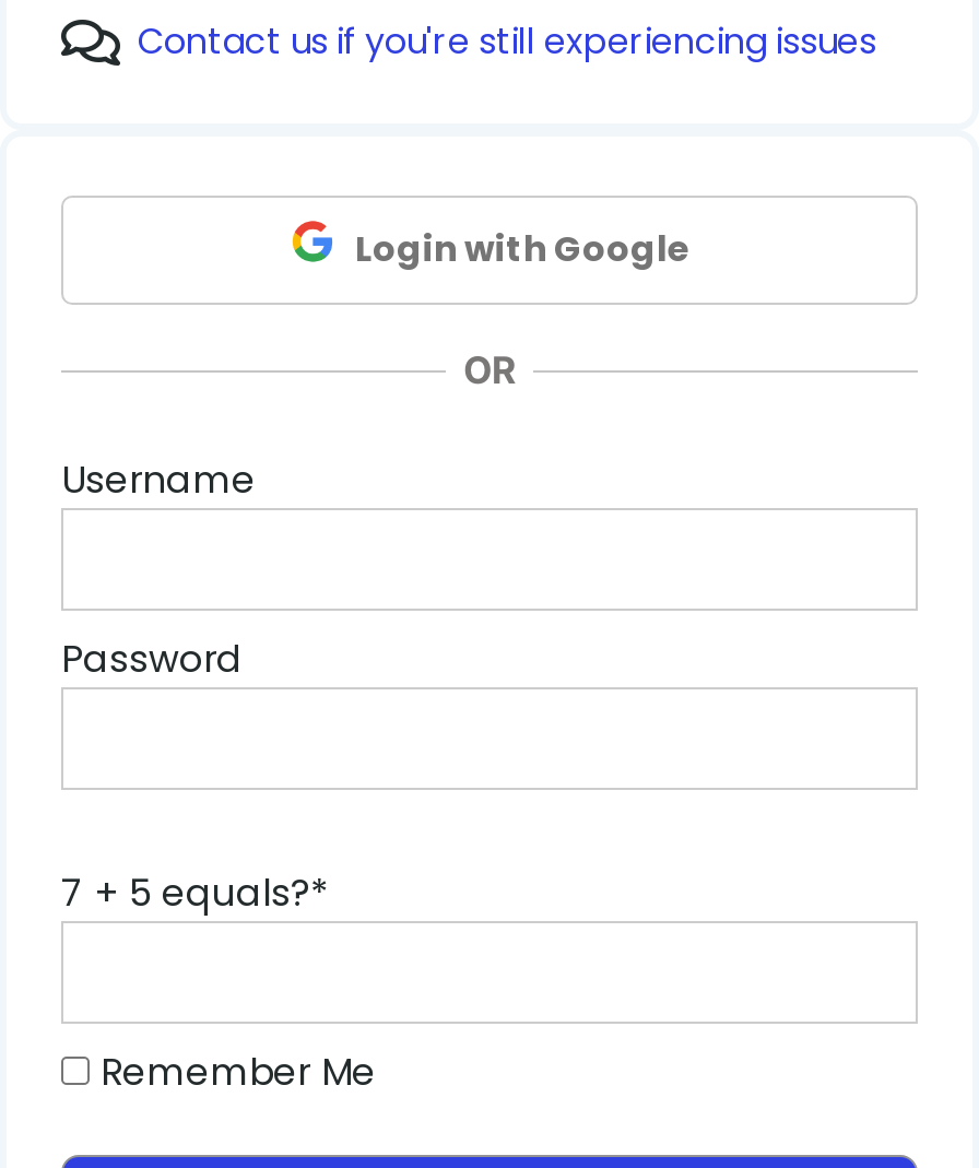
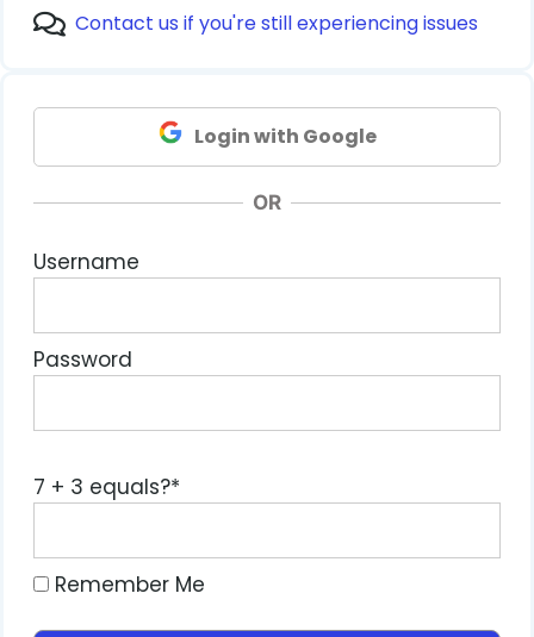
- 7 + 5 equals?*
+ 7 + 3 equals?*
